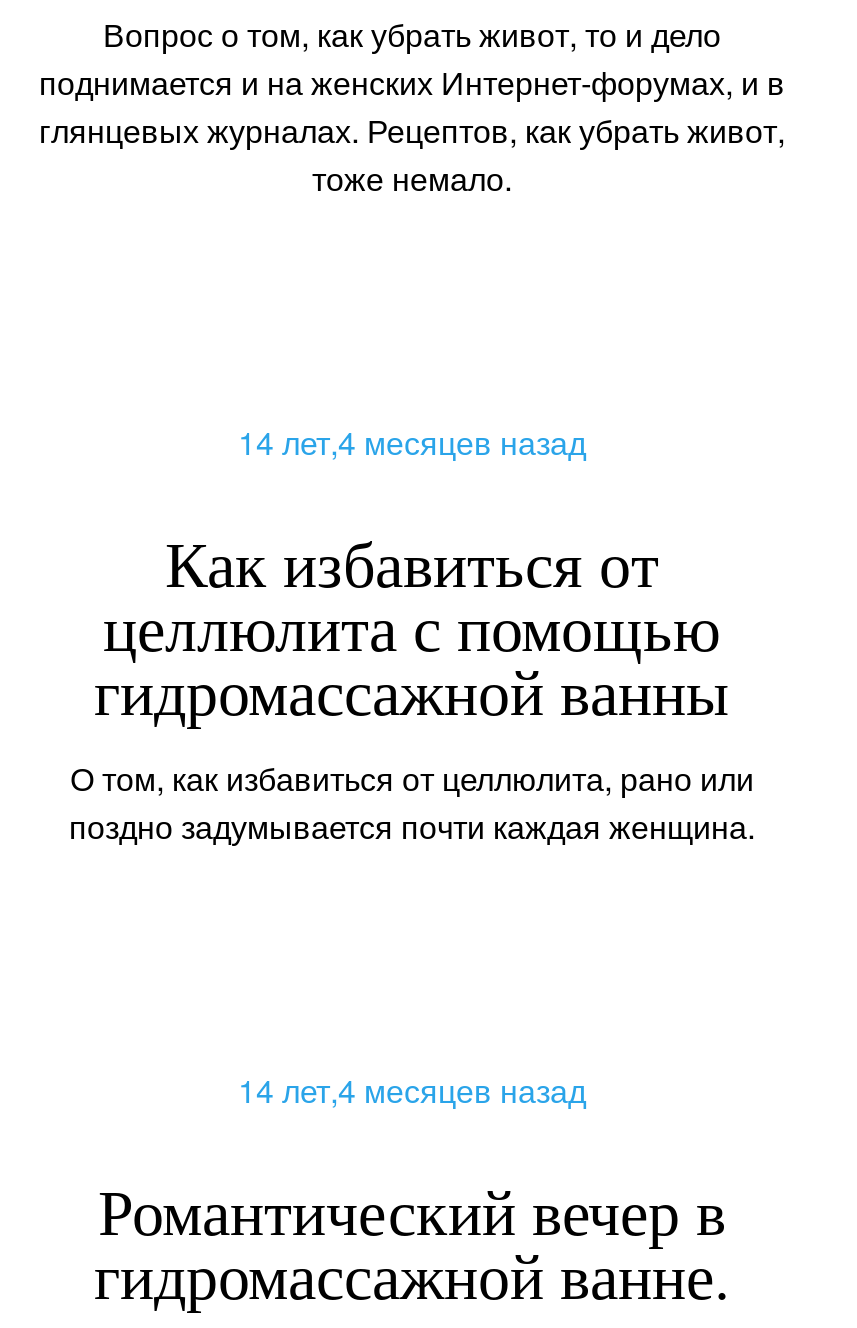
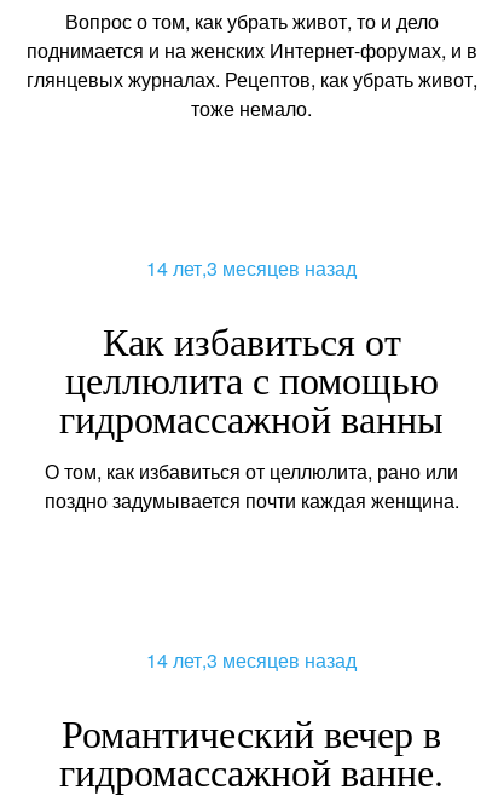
- 14 лет,4 месяцев назад
+ 14 лет,3 месяцев назад

- 14 лет,4 месяцев назад
+ 14 лет,3 месяцев назад
